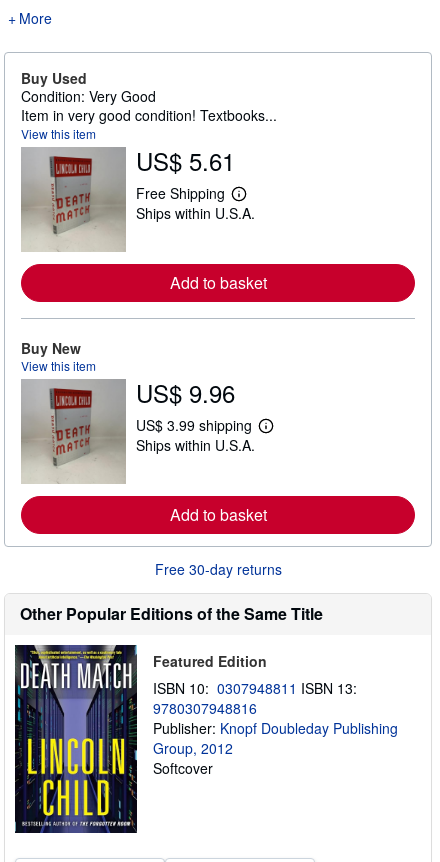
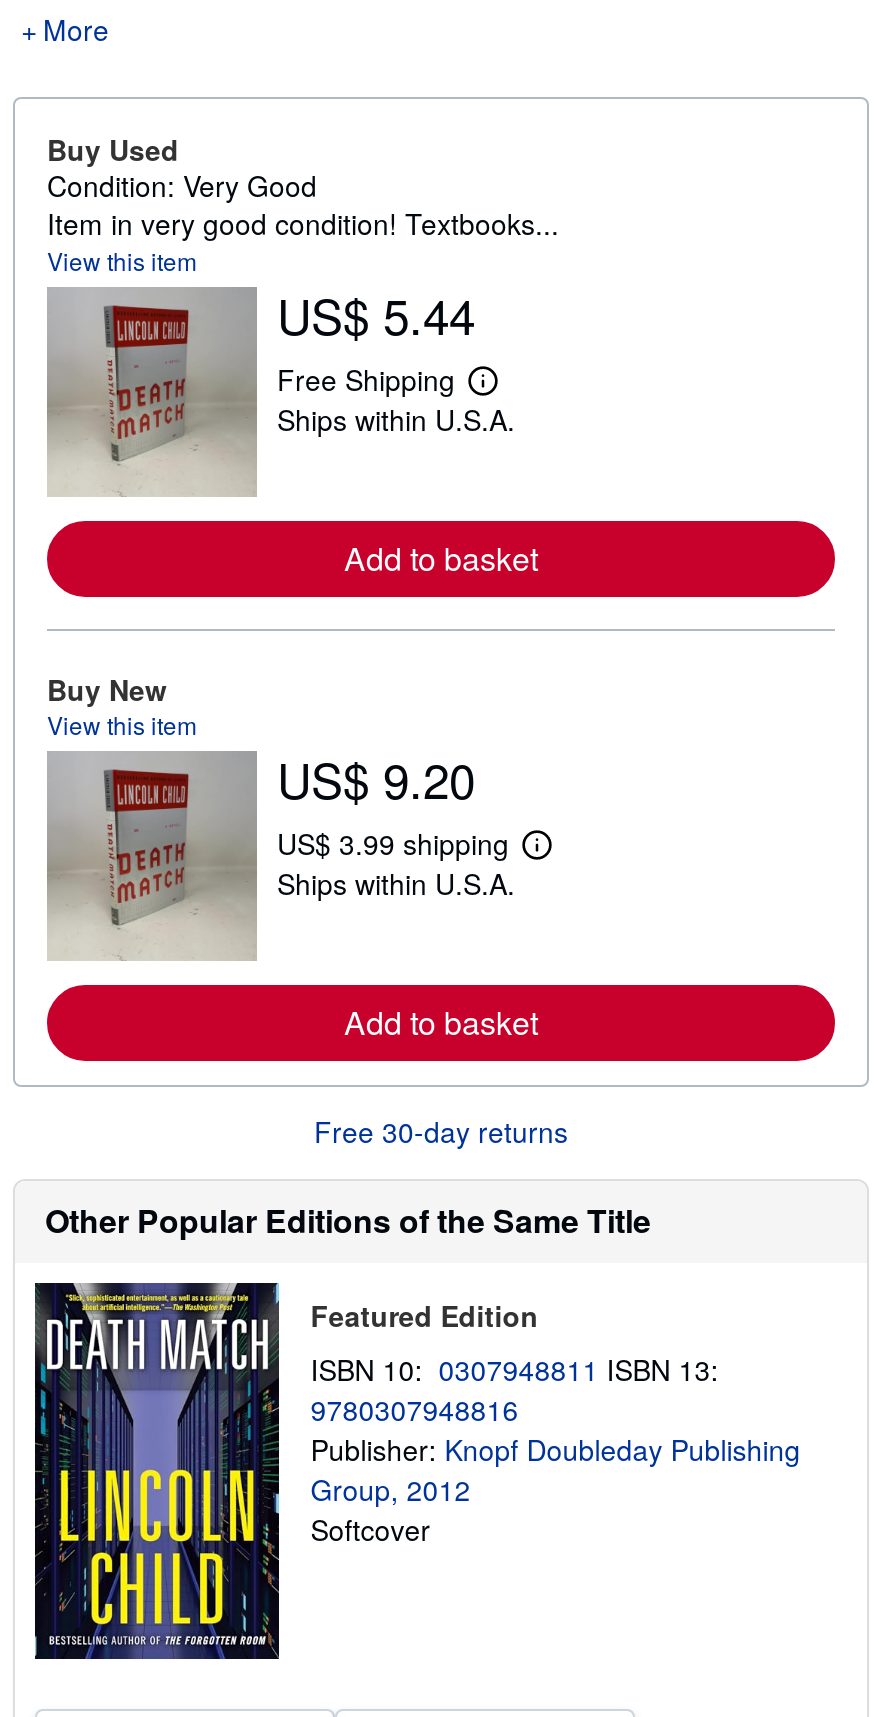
- US$ 5.61
+ US$ 5.44

- US$ 9.96
+ US$ 9.20
